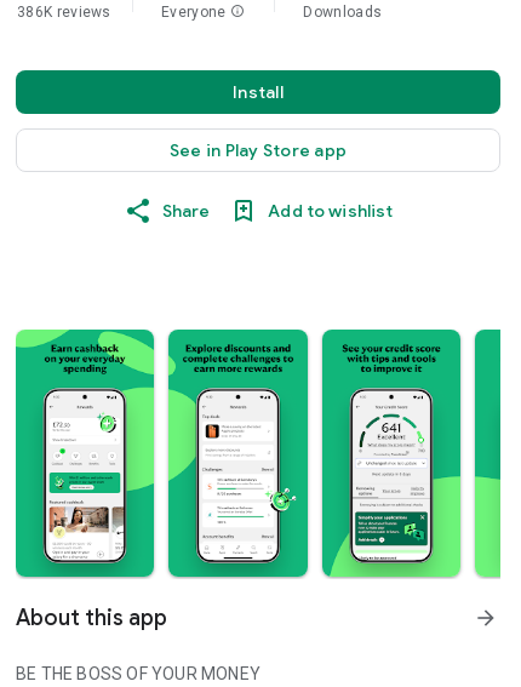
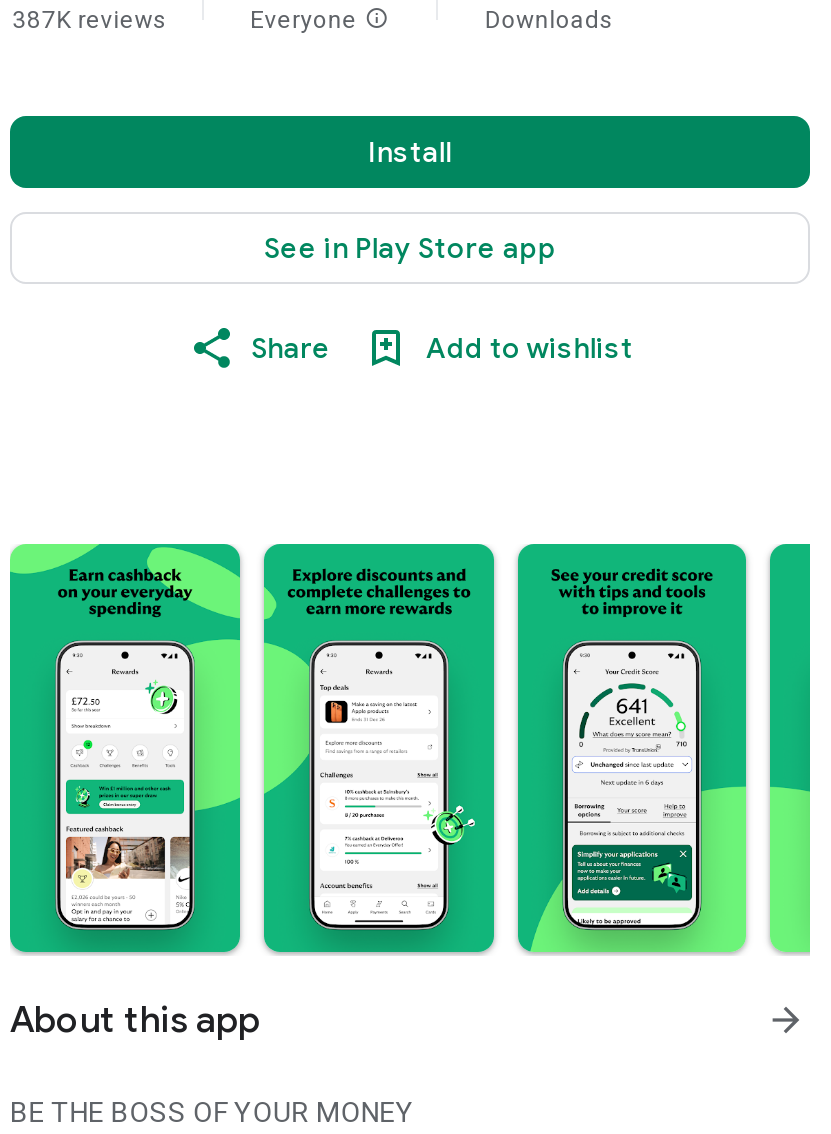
- 386K reviews
+ 387K reviews
